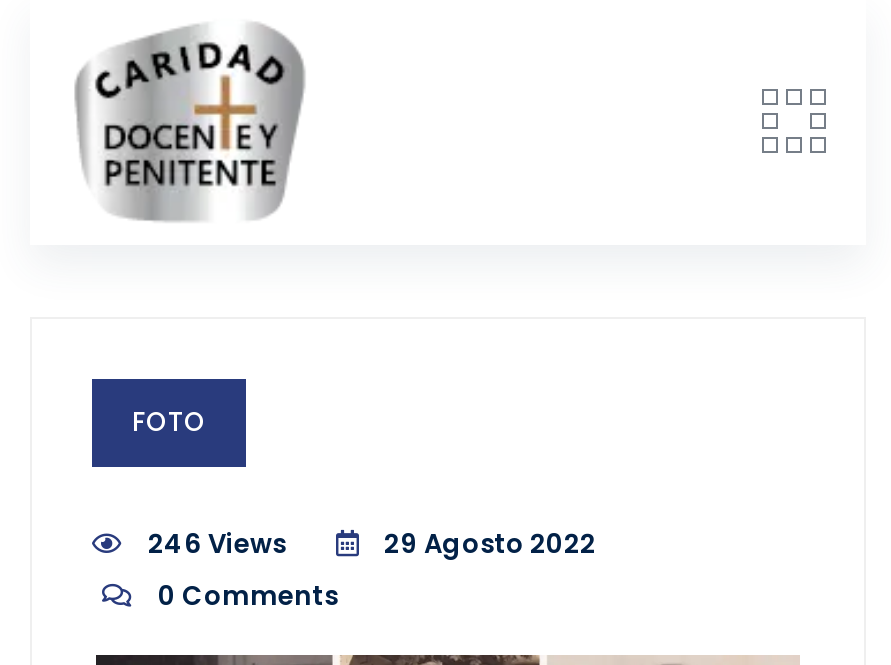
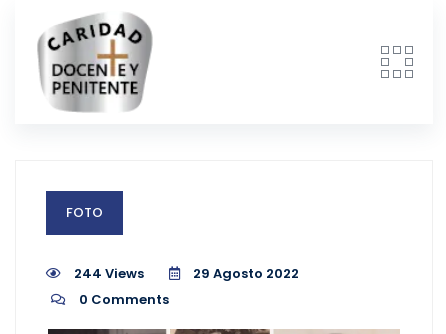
- 246 Views
+ 244 Views
